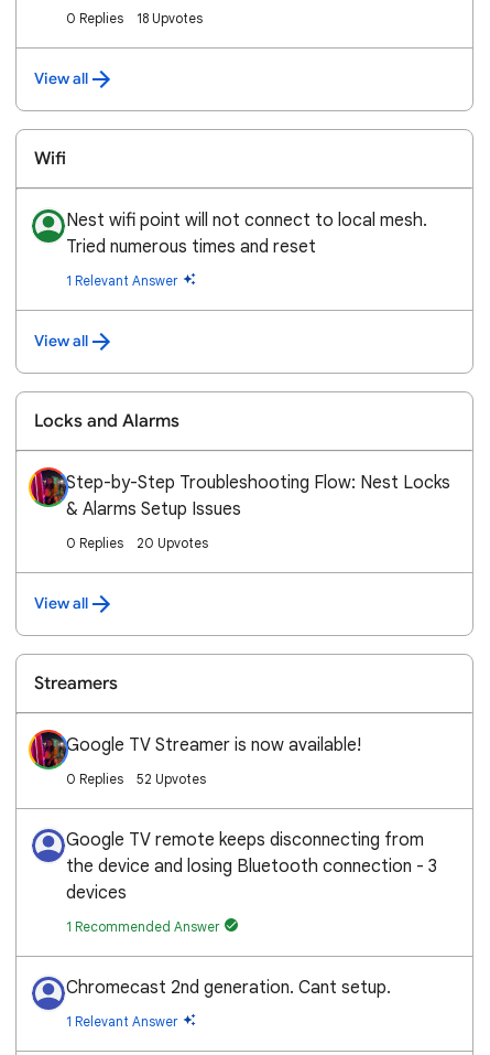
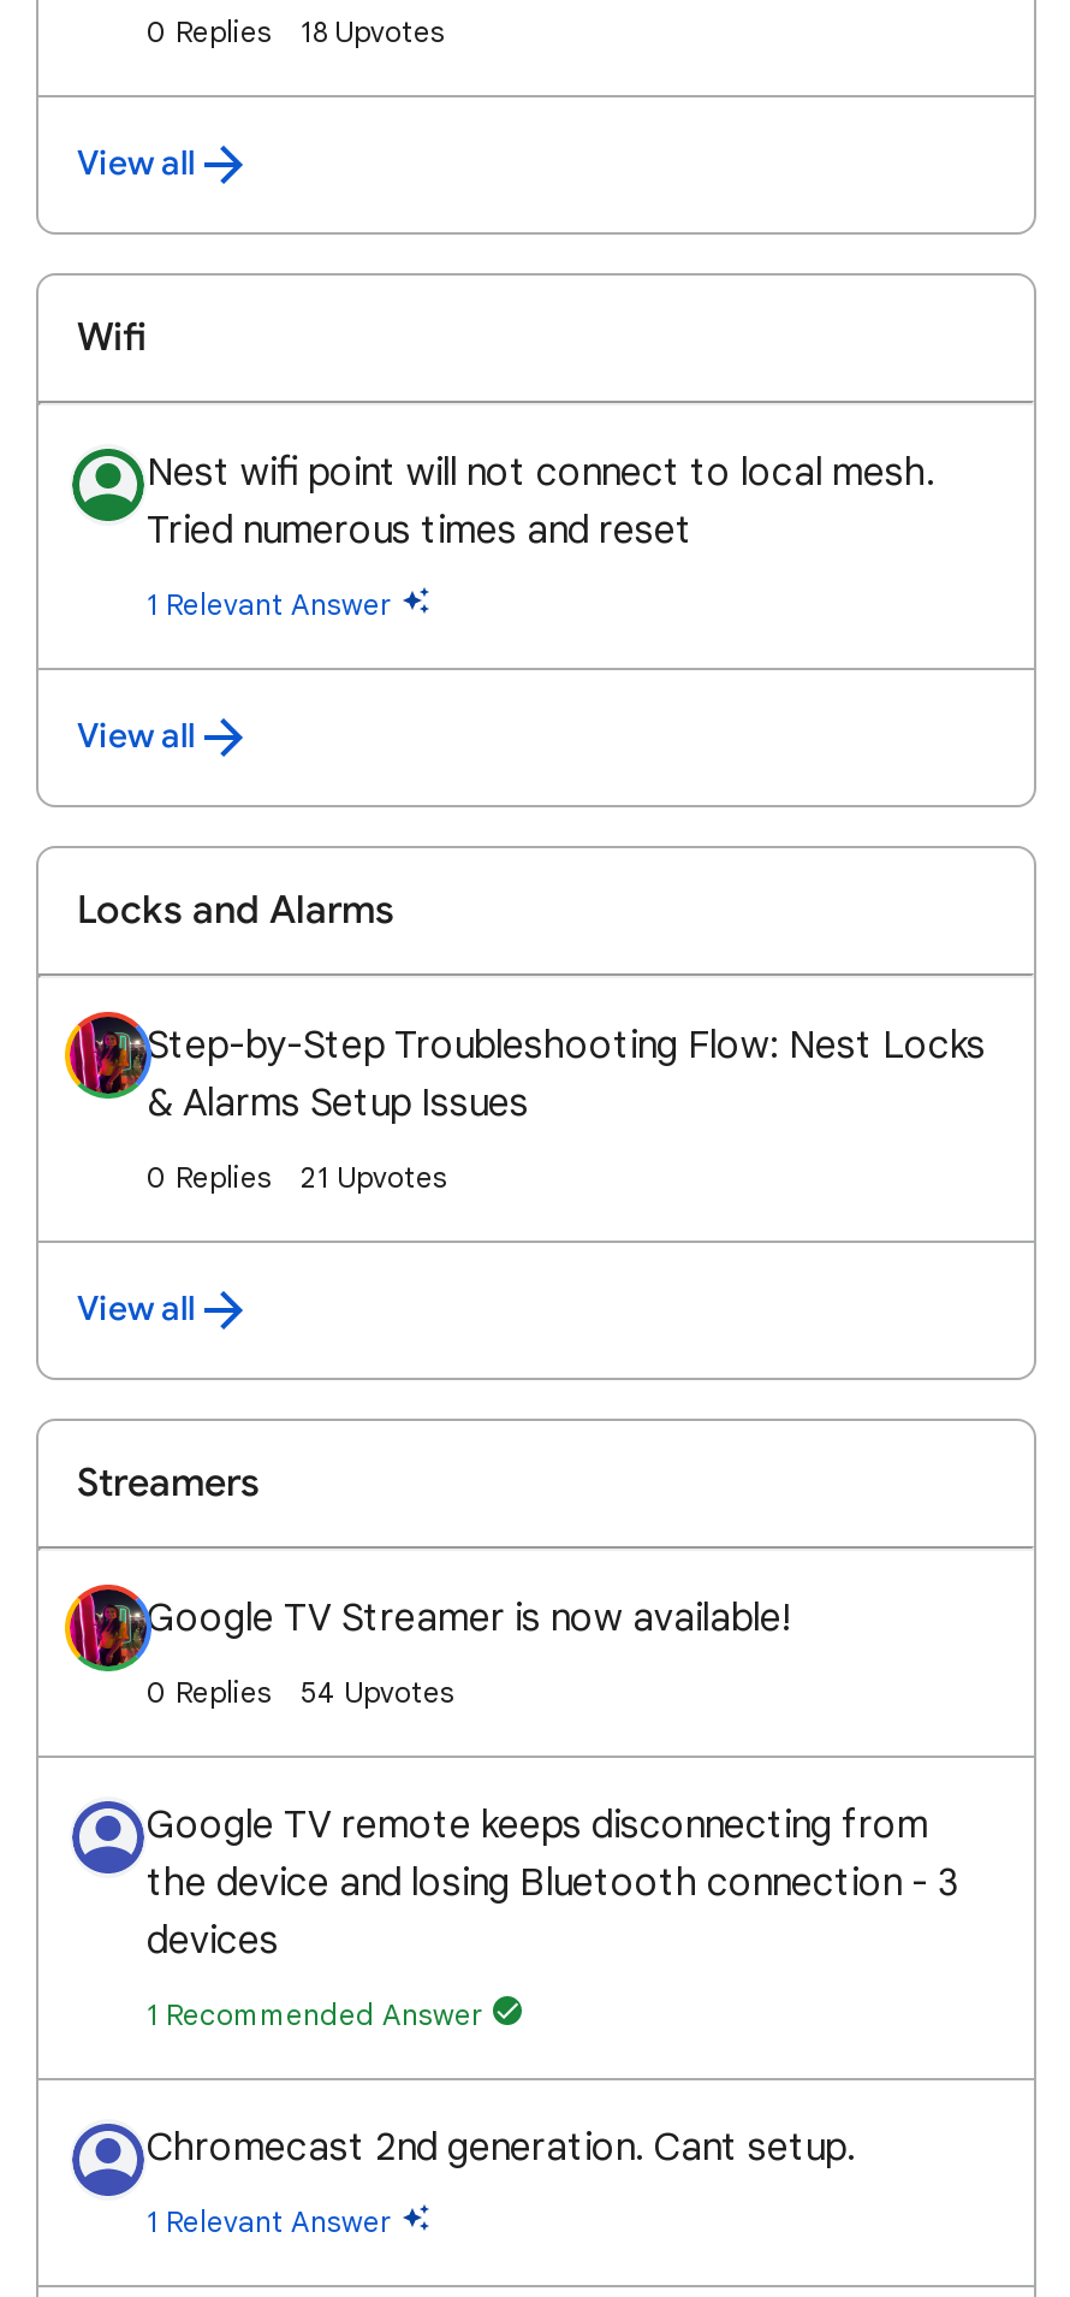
- 20 Upvotes
+ 21 Upvotes

- 52 Upvotes
+ 54 Upvotes
